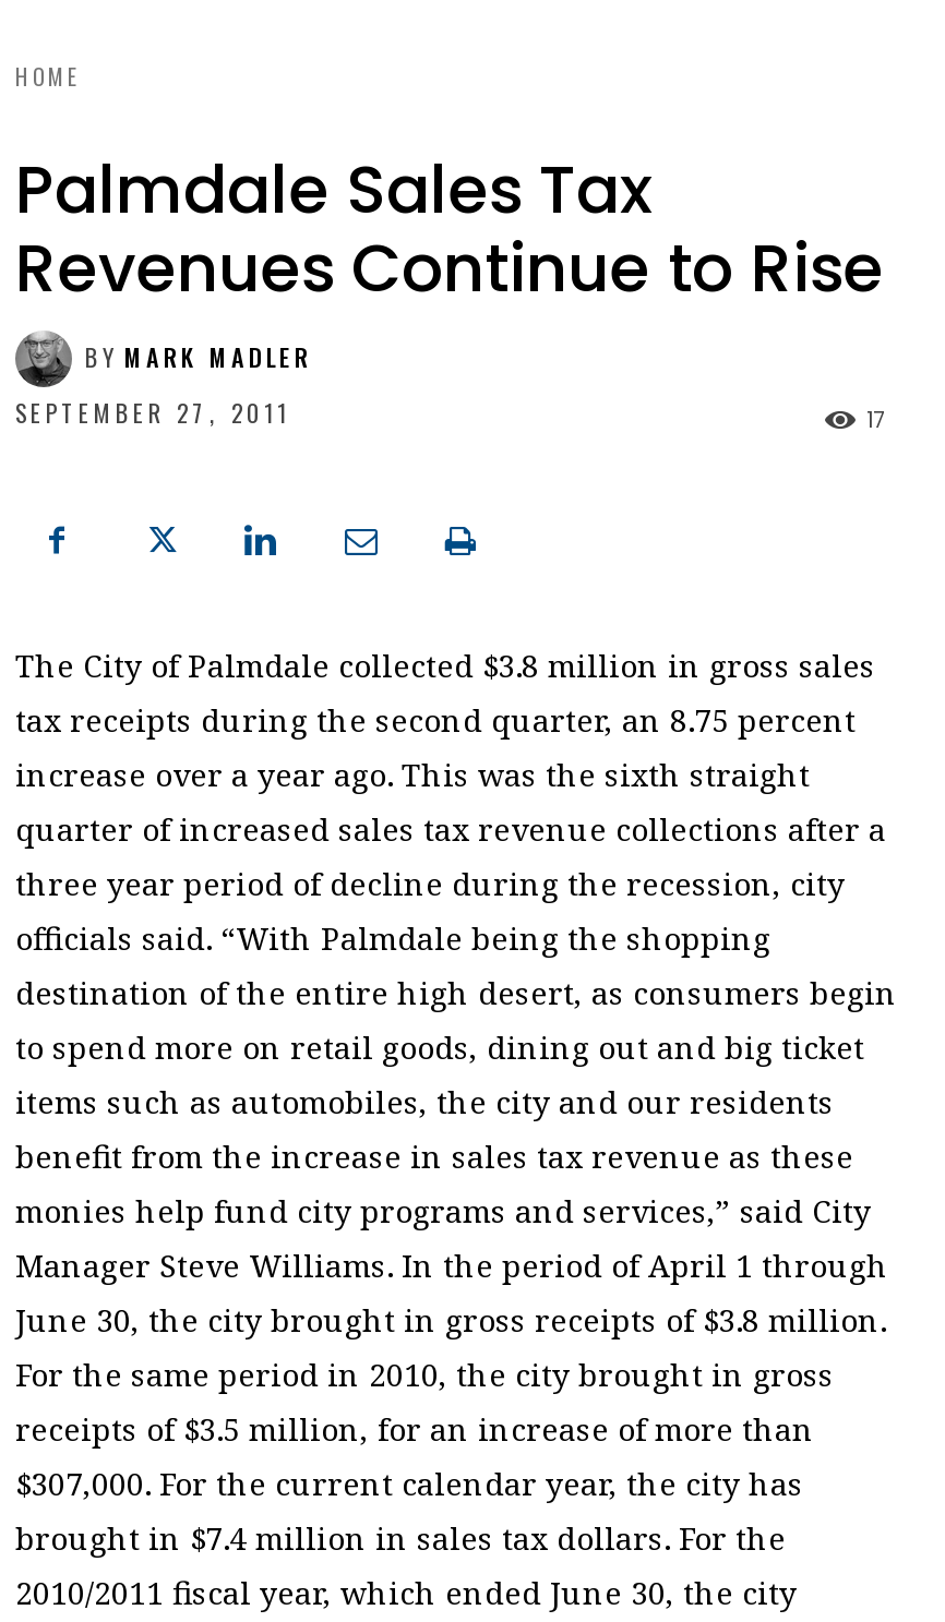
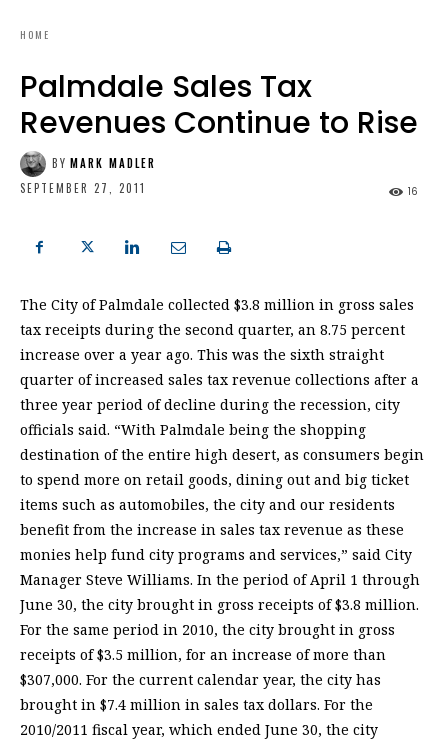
- 17
+ 16
